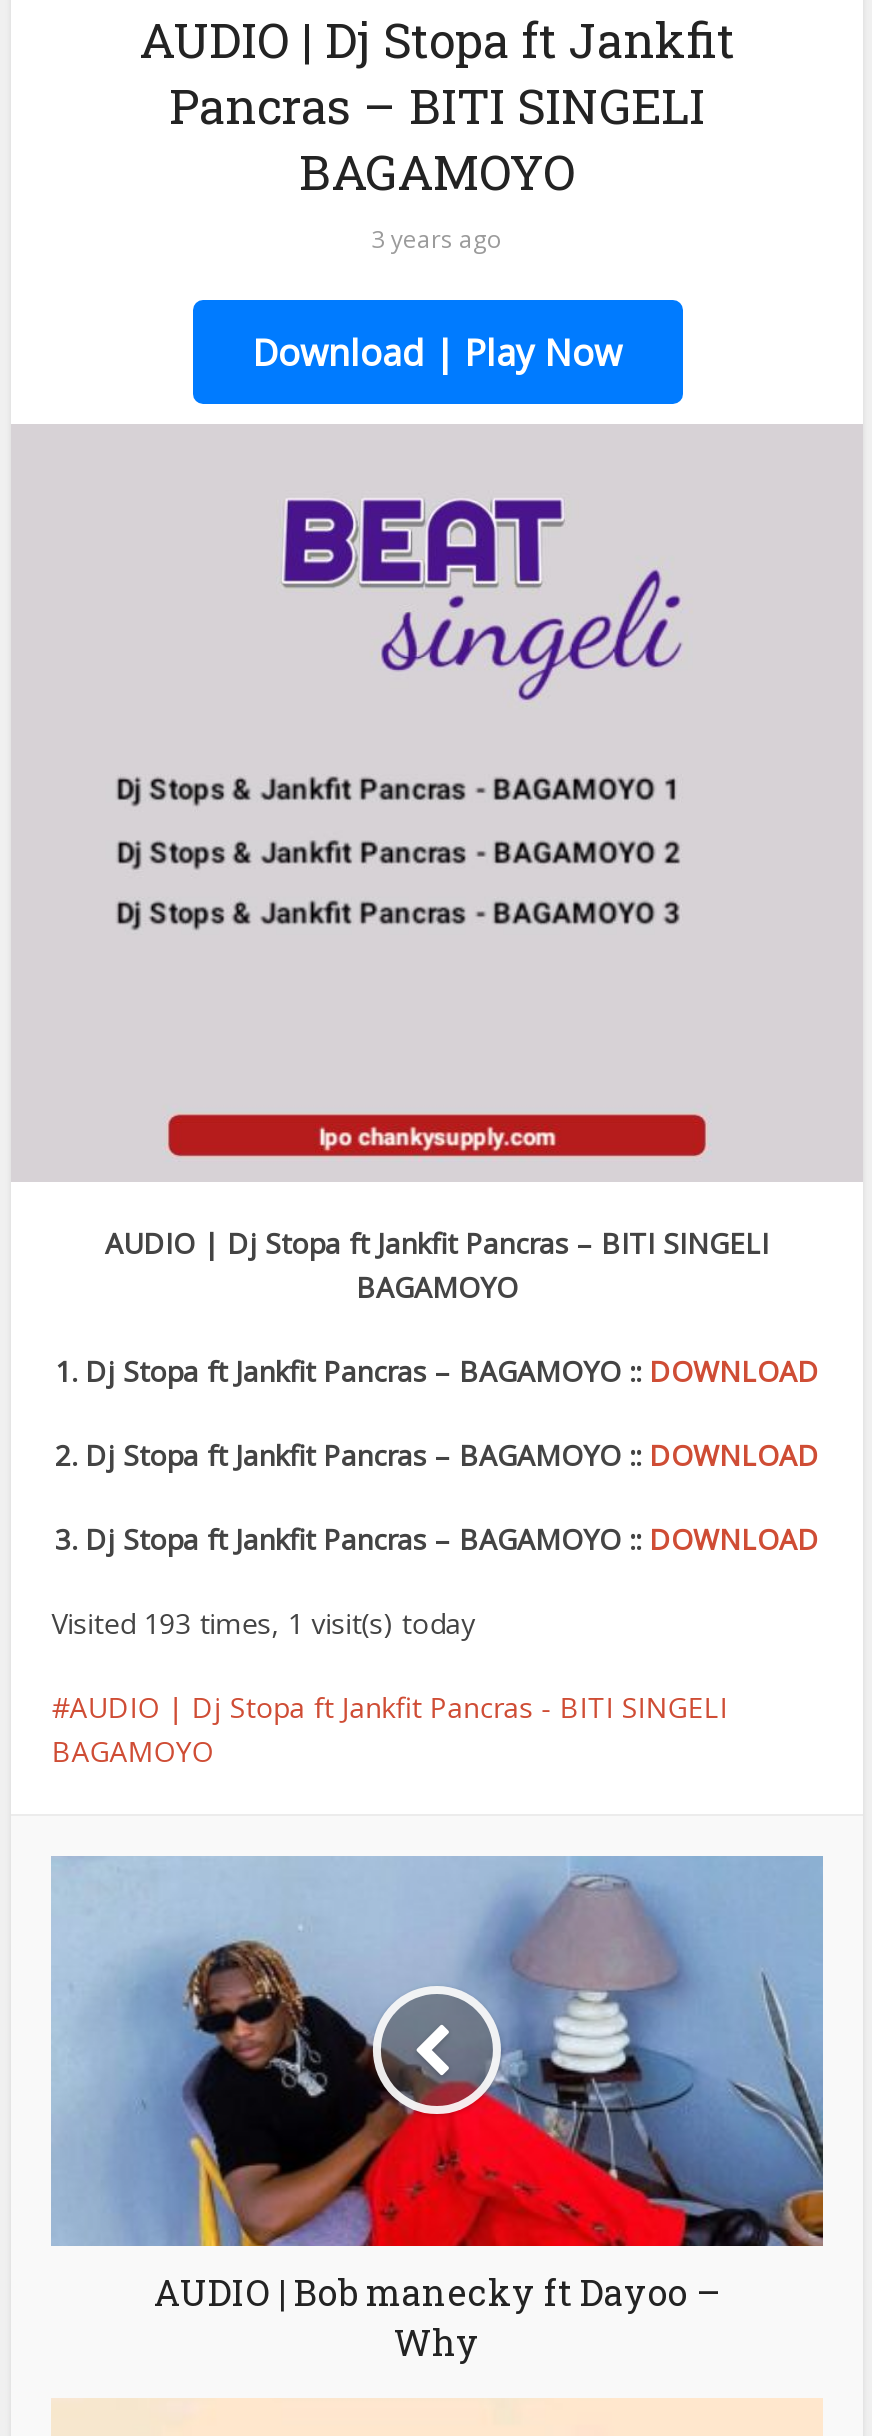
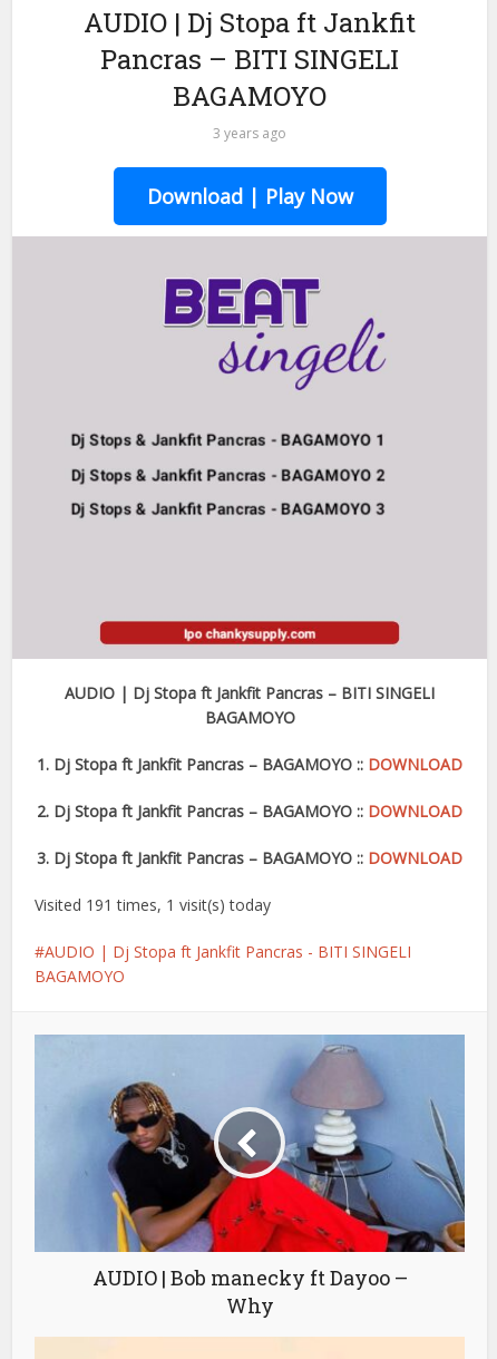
- Visited 193 times, 1 visit(s) today
+ Visited 191 times, 1 visit(s) today
